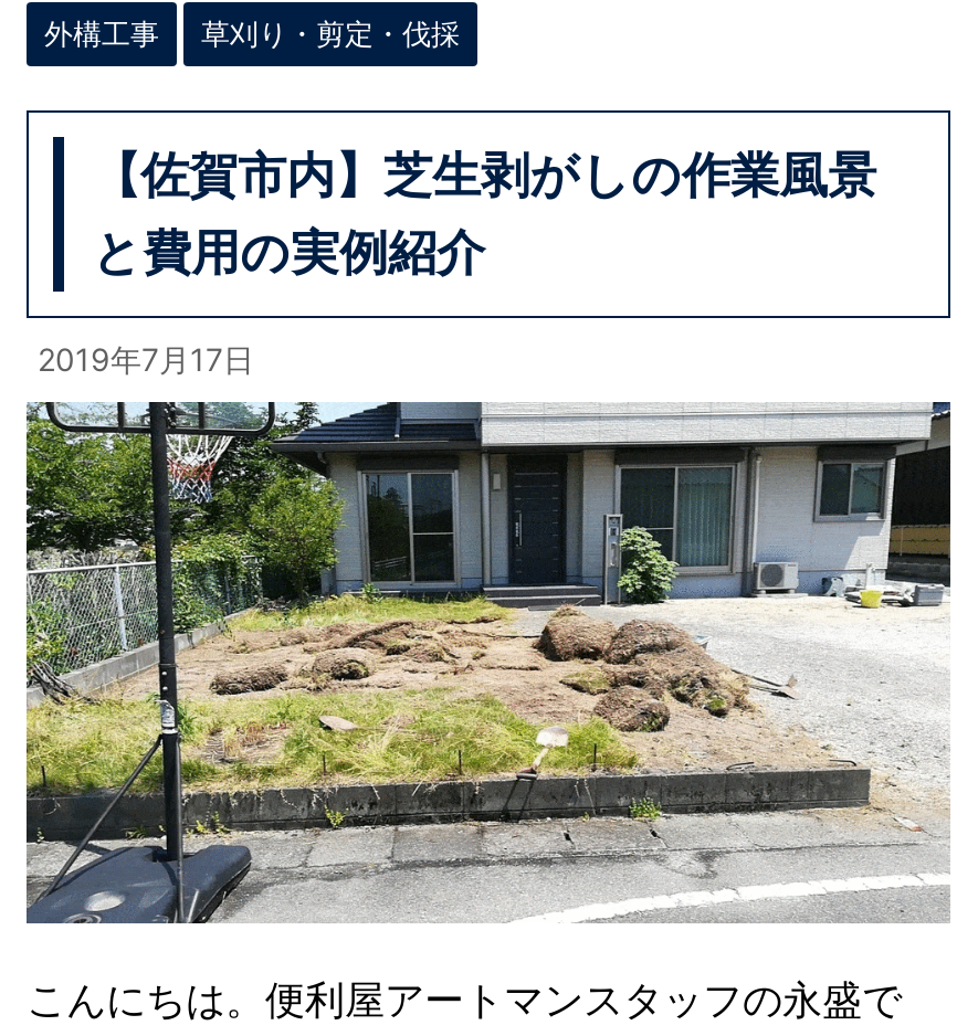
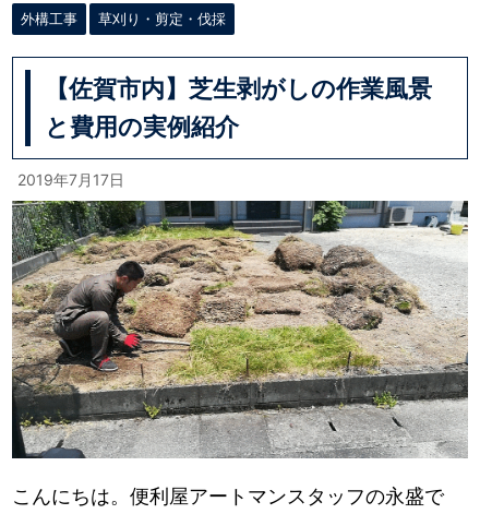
- [image]
+ [image]
